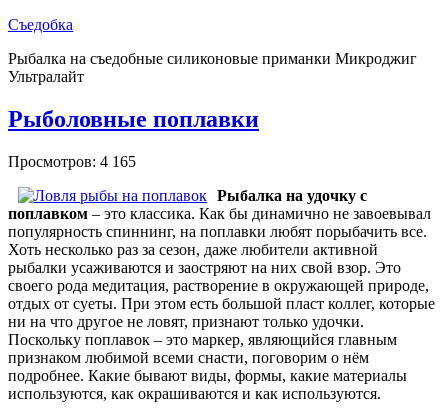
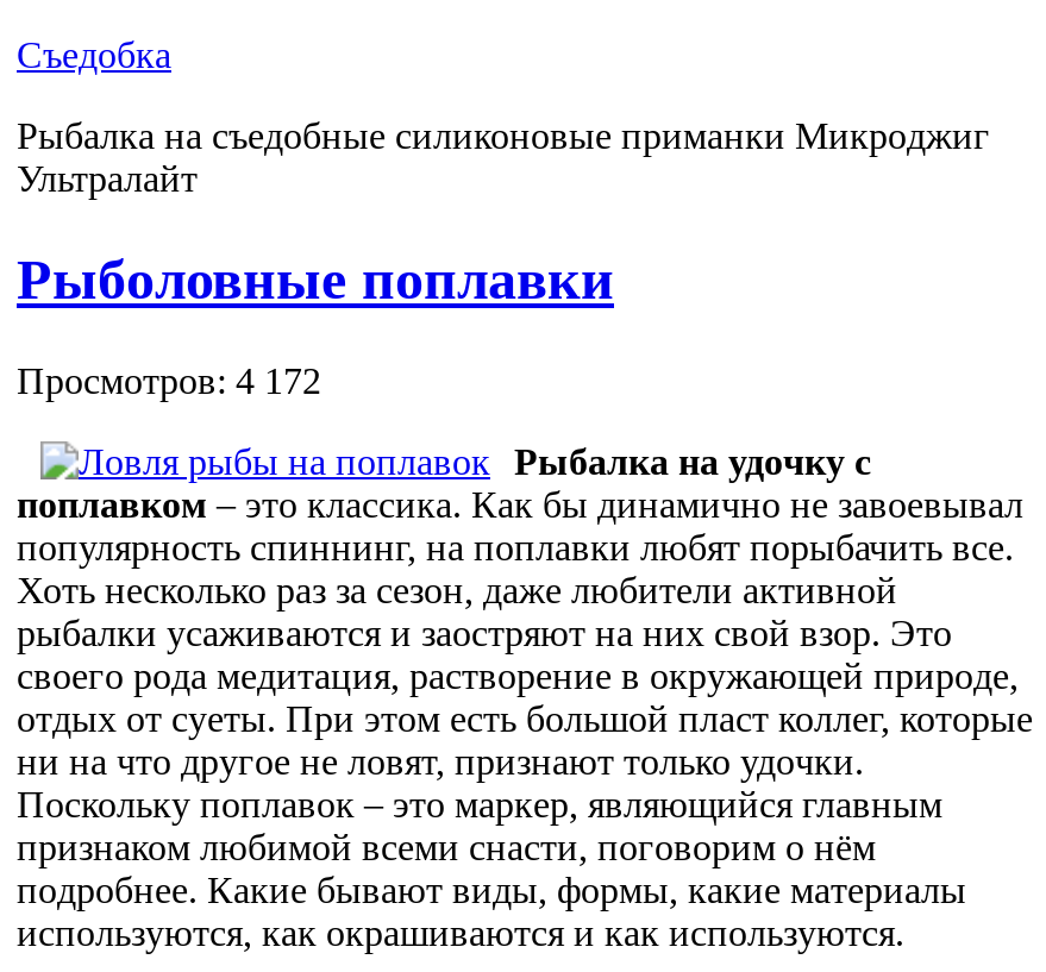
- Просмотров: 4 165
+ Просмотров: 4 172
